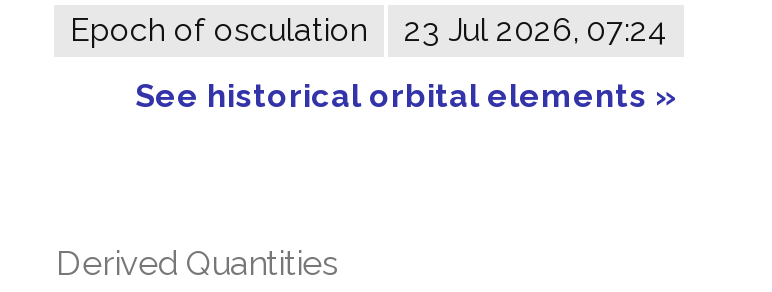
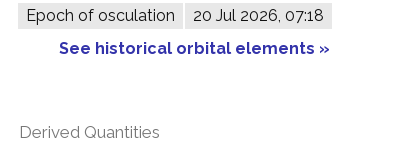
- Epoch of osculation 23 Jul 2026, 07:24
+ Epoch of osculation 20 Jul 2026, 07:18
